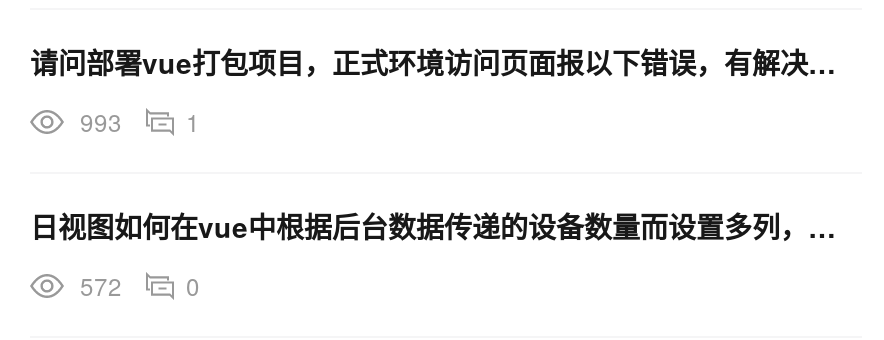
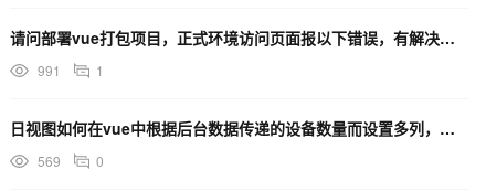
- 993 1
+ 991 1

- 572 0
+ 569 0
